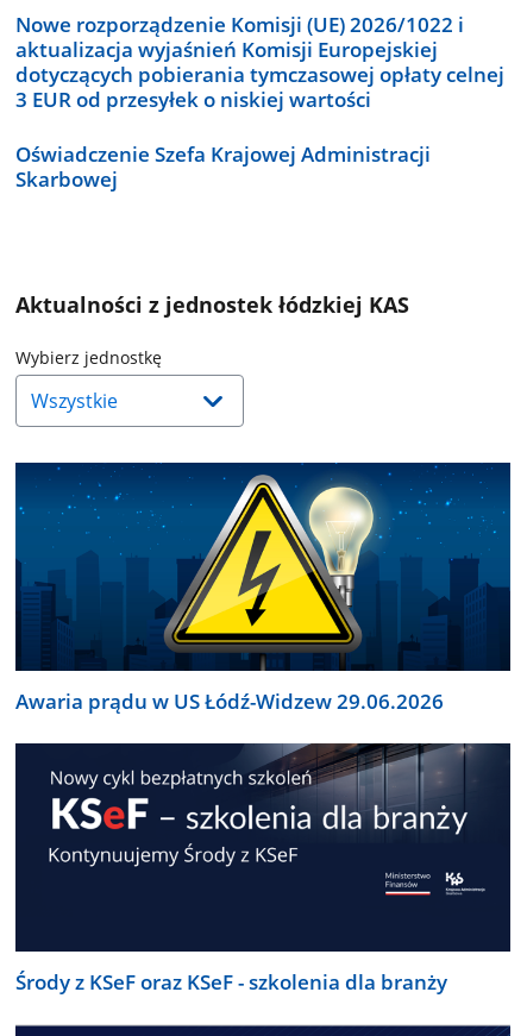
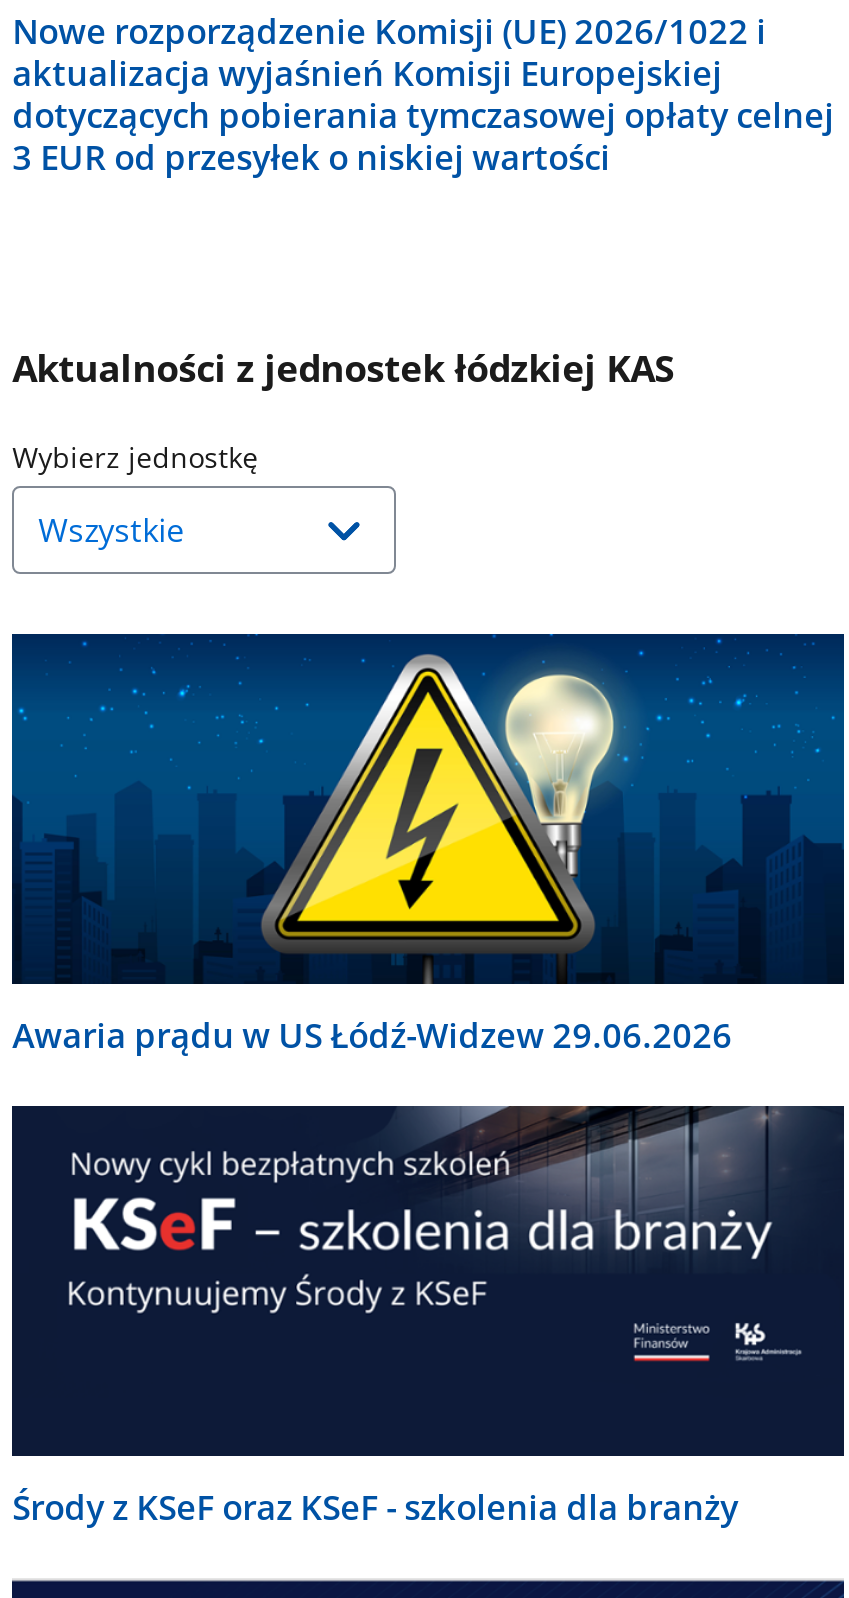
- Oświadczenie Szefa Krajowej Administracji
- Skarbowej
